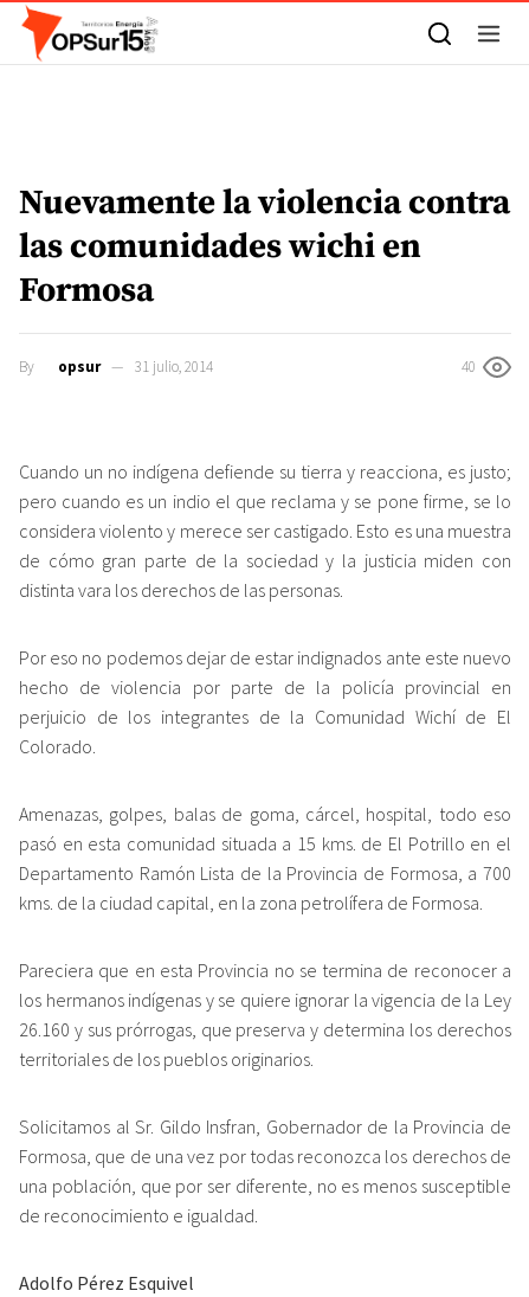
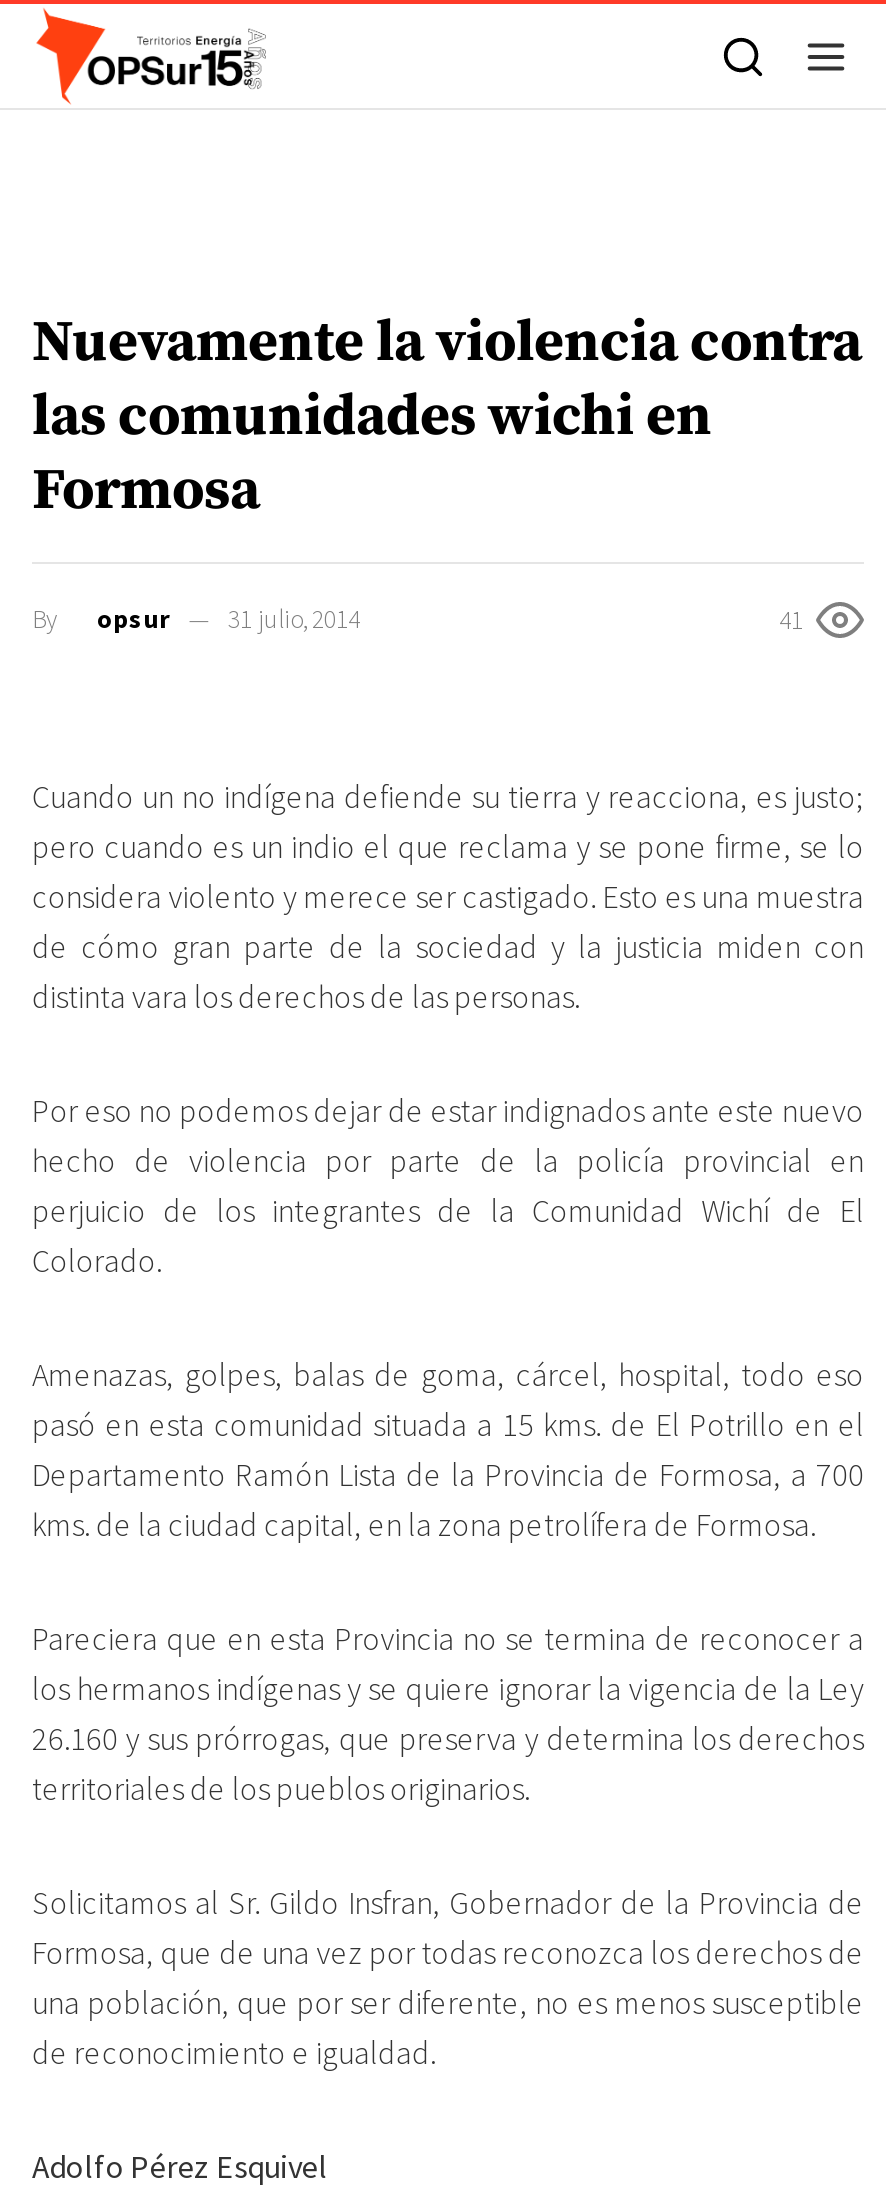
- 40
+ 41
